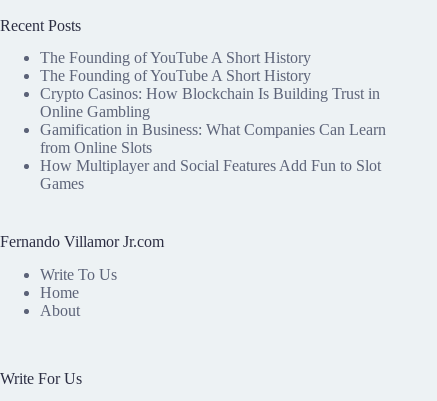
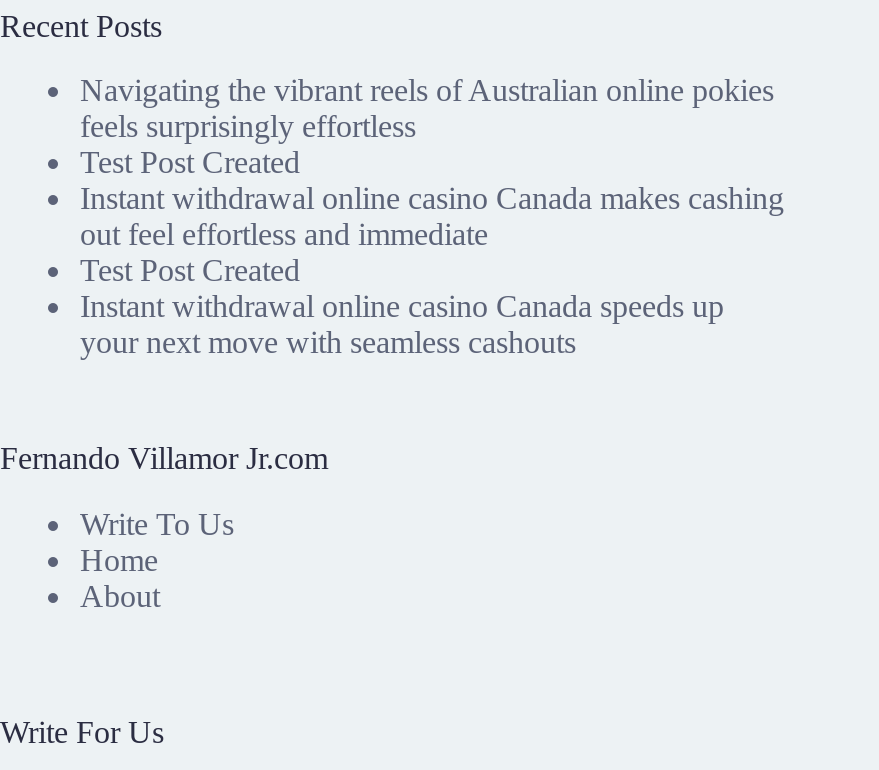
- The Founding of YouTube A Short History
- The Founding of YouTube A Short History
- Crypto Casinos: How Blockchain Is Building Trust in
- Online Gambling
- Gamification in Business: What Companies Can Learn
- from Online Slots
- How Multiplayer and Social Features Add Fun to Slot
- Games
+ Navigating the vibrant reels of Australian online pokies
+ feels surprisingly effortless
+ Test Post Created
+ Instant withdrawal online casino Canada makes cashing
+ out feel effortless and immediate
+ Test Post Created
+ Instant withdrawal online casino Canada speeds up
+ your next move with seamless cashouts
